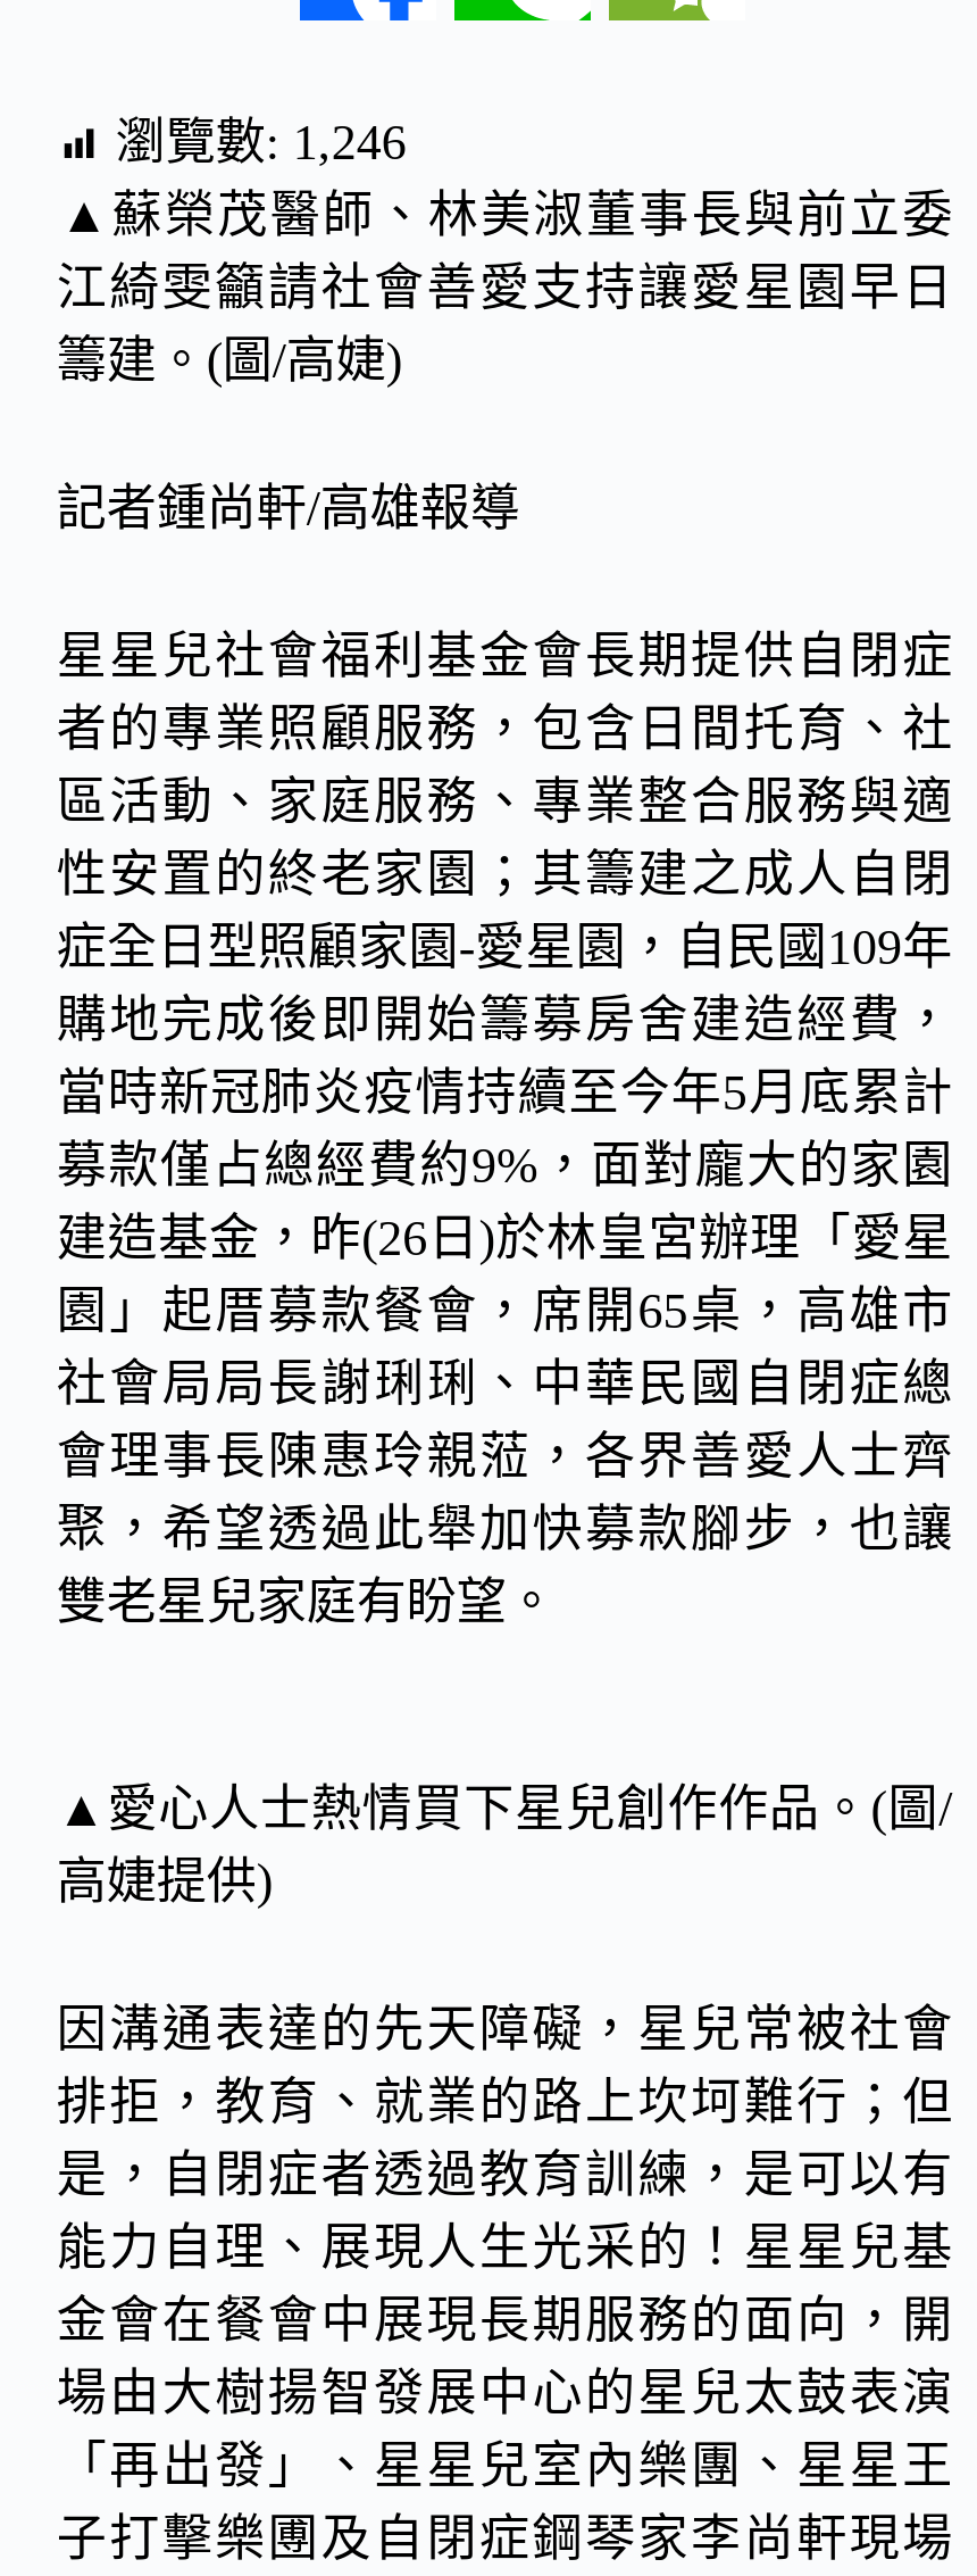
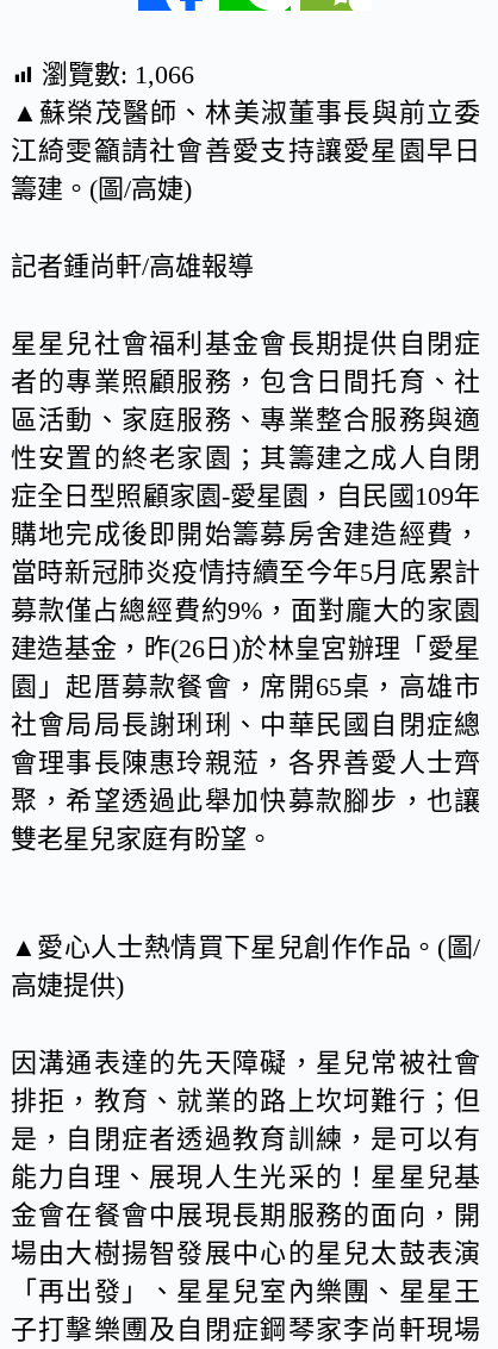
- 瀏覽數: 1,246
+ 瀏覽數: 1,066
